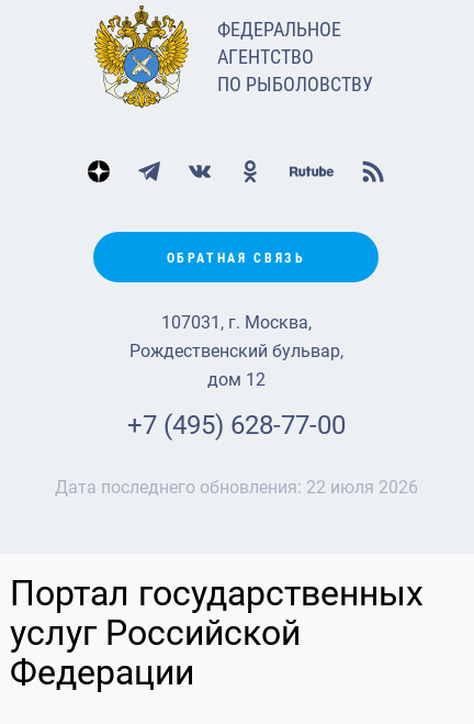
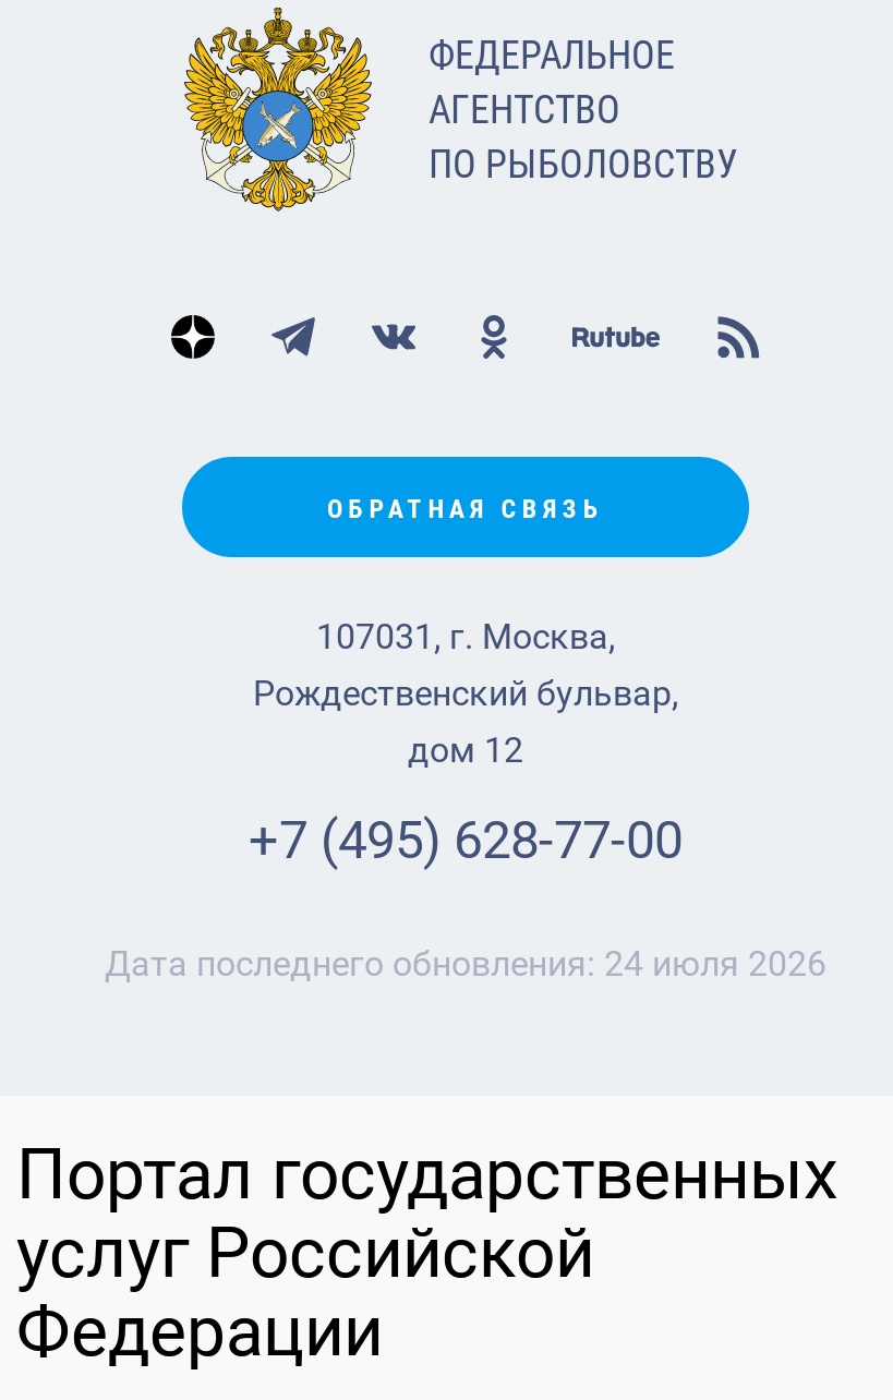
- Дата последнего обновления: 22 июля 2026
+ Дата последнего обновления: 24 июля 2026
